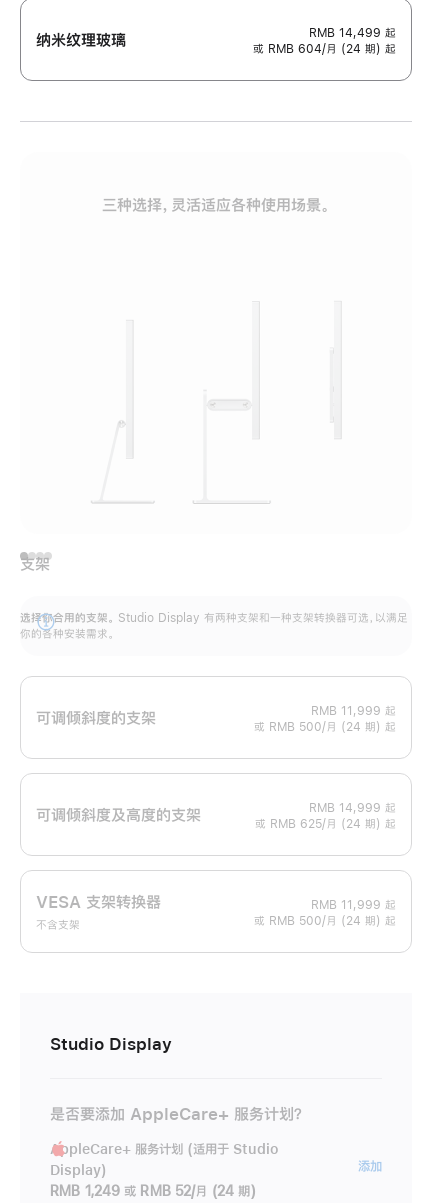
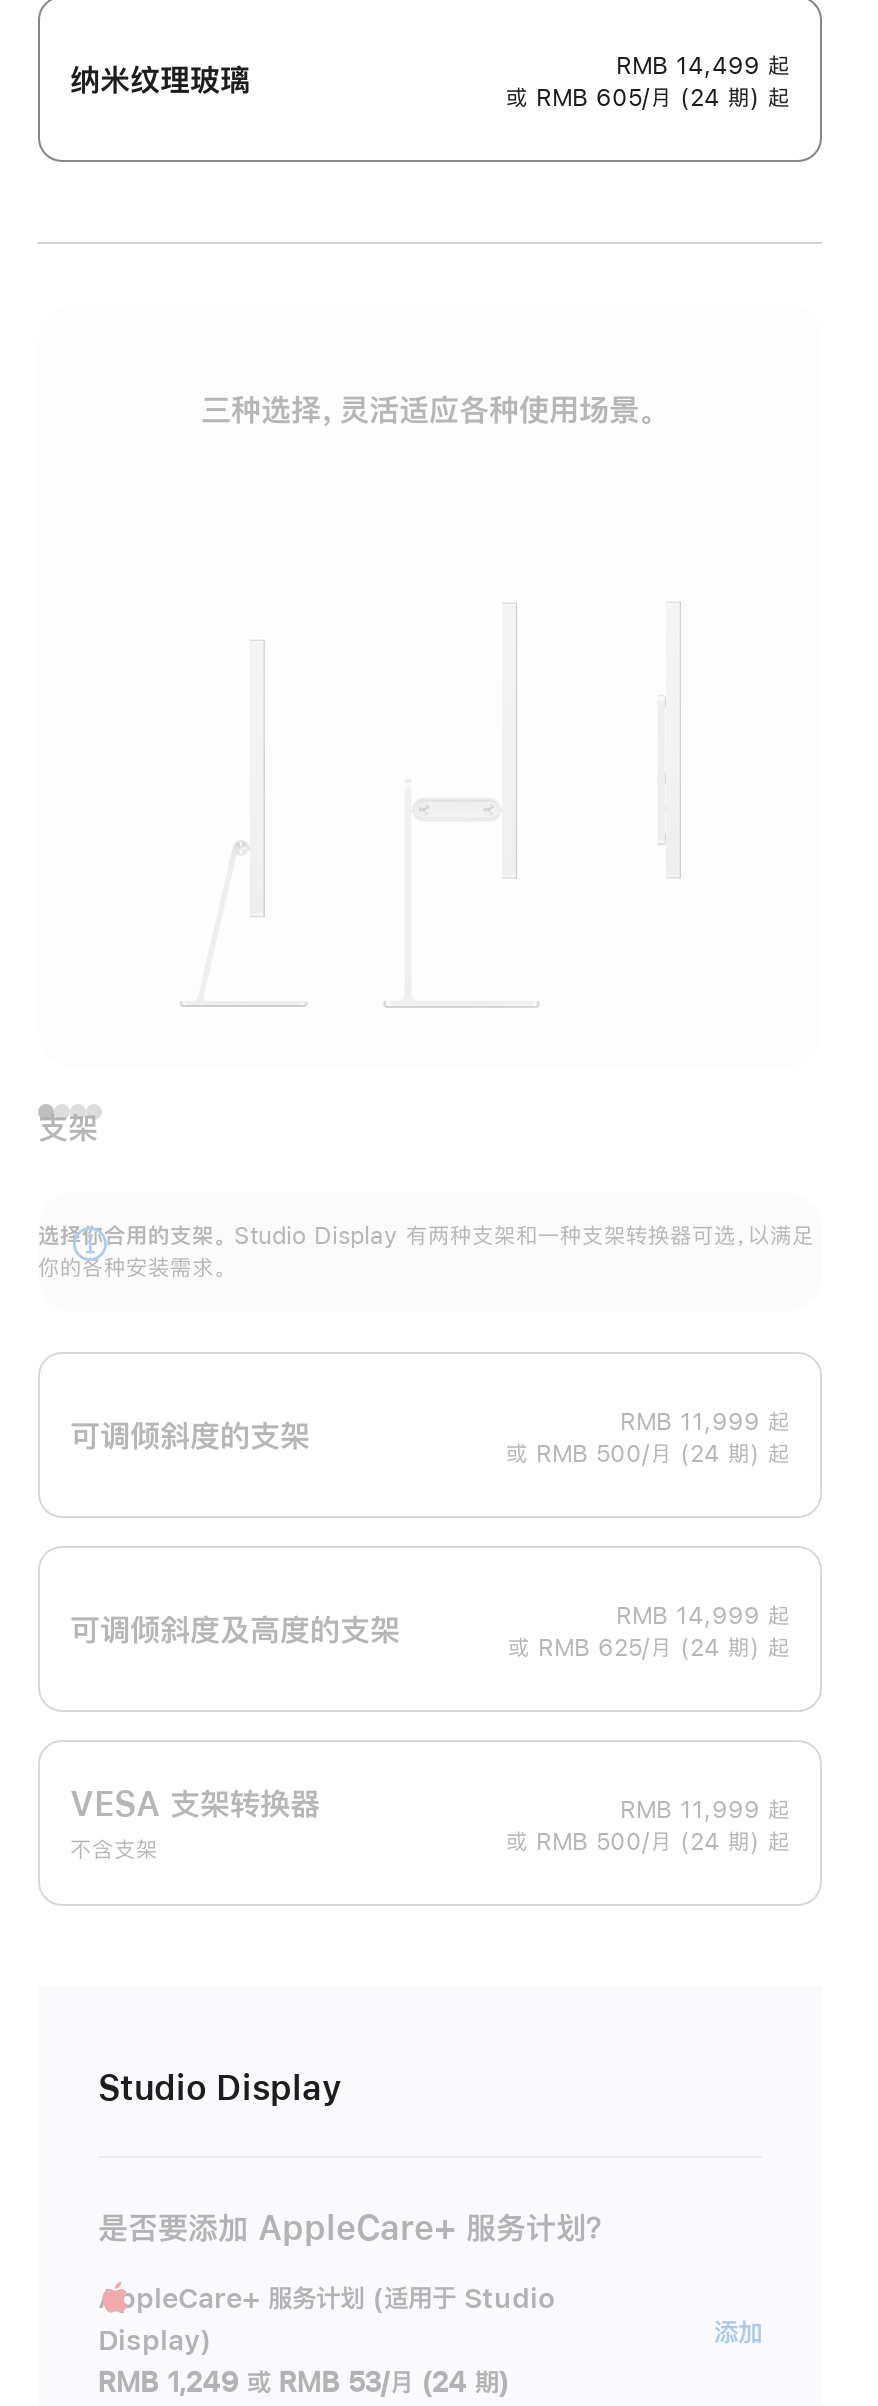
- 或 RMB 604/月 (24 期) 起
+ 或 RMB 605/月 (24 期) 起

- RMB 1,249 或 RMB 52/月 (24 期)
+ RMB 1,249 或 RMB 53/月 (24 期)
